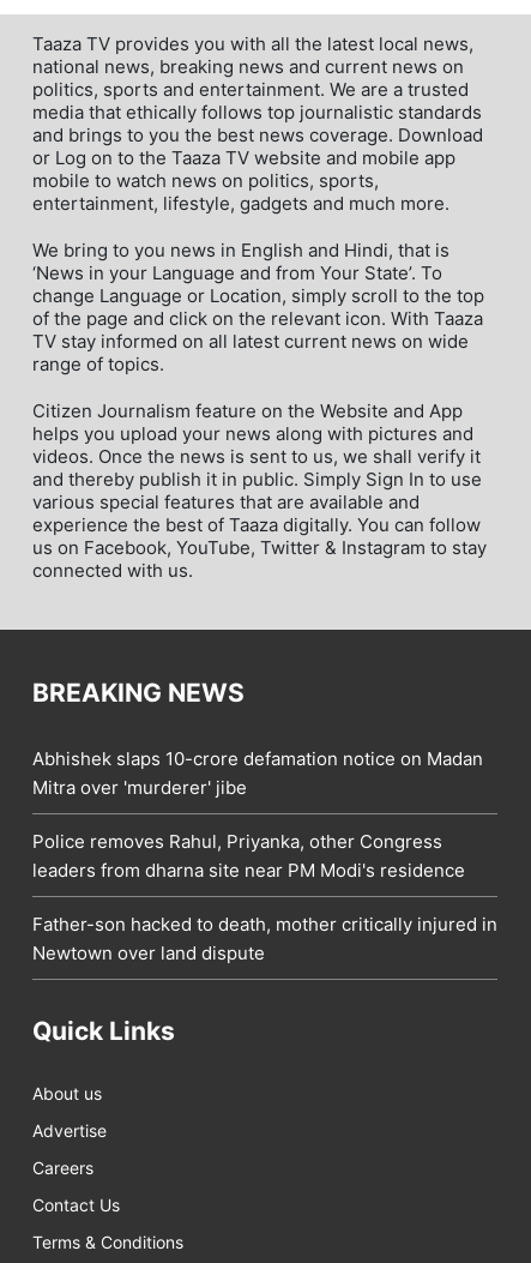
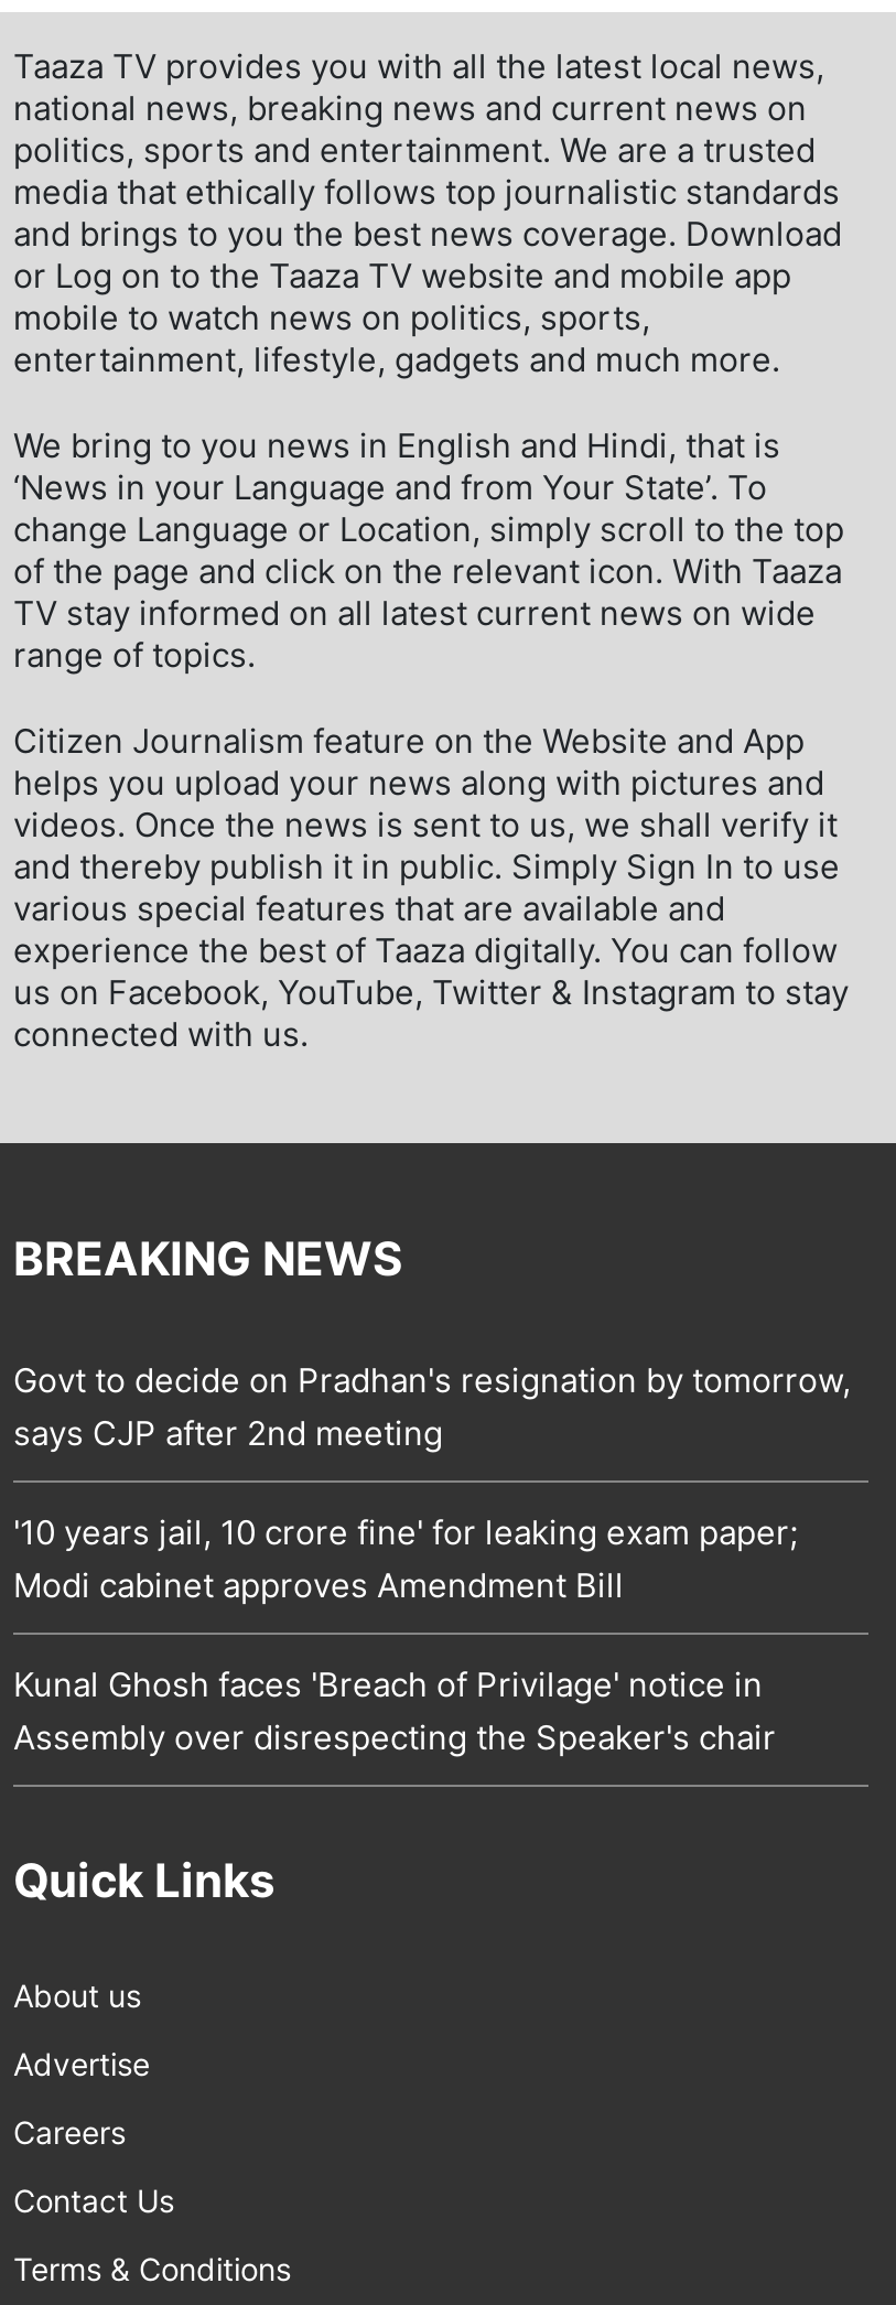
- Abhishek slaps 10-crore defamation notice on Madan
- Mitra over 'murderer' jibe
+ Govt to decide on Pradhan's resignation by tomorrow,
+ says CJP after 2nd meeting

- Police removes Rahul, Priyanka, other Congress
- leaders from dharna site near PM Modi's residence
+ '10 years jail, 10 crore fine' for leaking exam paper;
+ Modi cabinet approves Amendment Bill

- Father-son hacked to death, mother critically injured in
- Newtown over land dispute
+ Kunal Ghosh faces 'Breach of Privilage' notice in
+ Assembly over disrespecting the Speaker's chair
